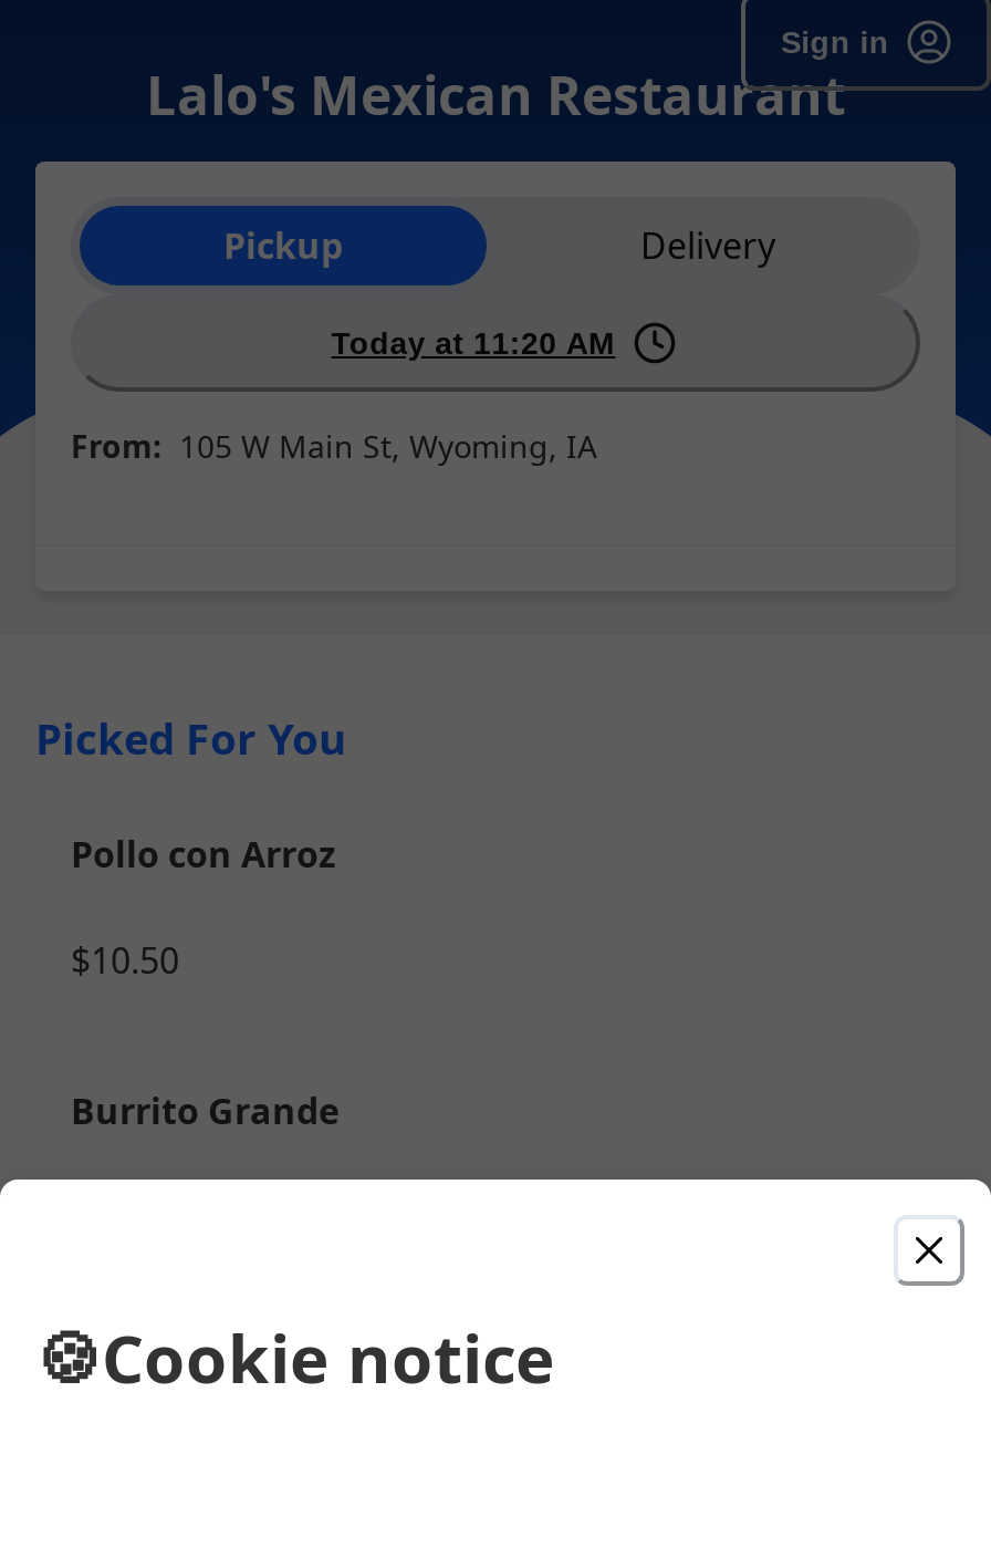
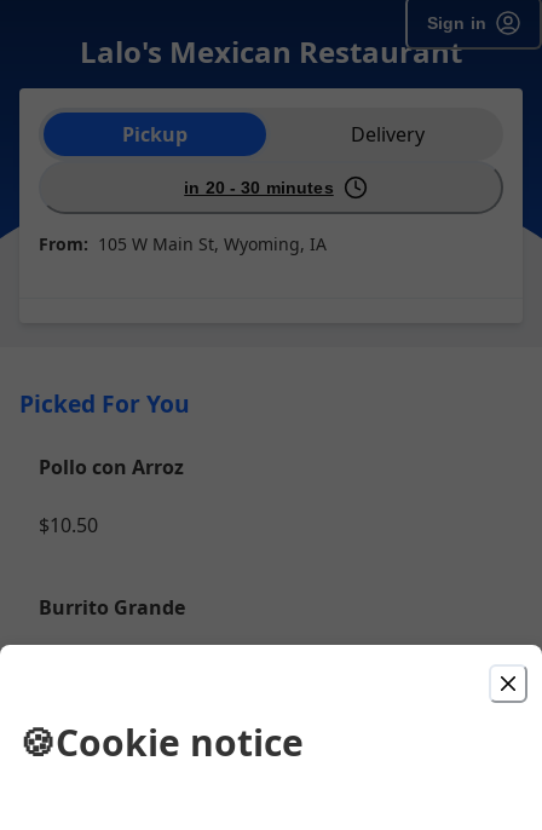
- Today at 11:20 AM
+ in 20 - 30 minutes
